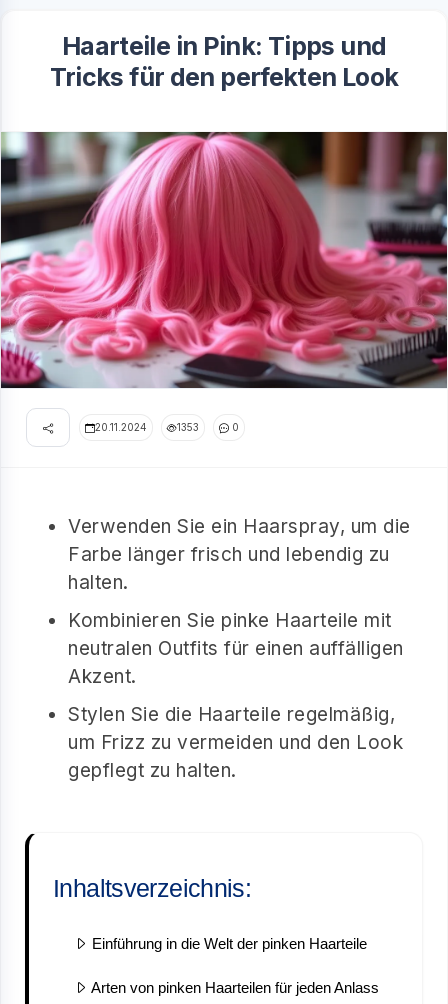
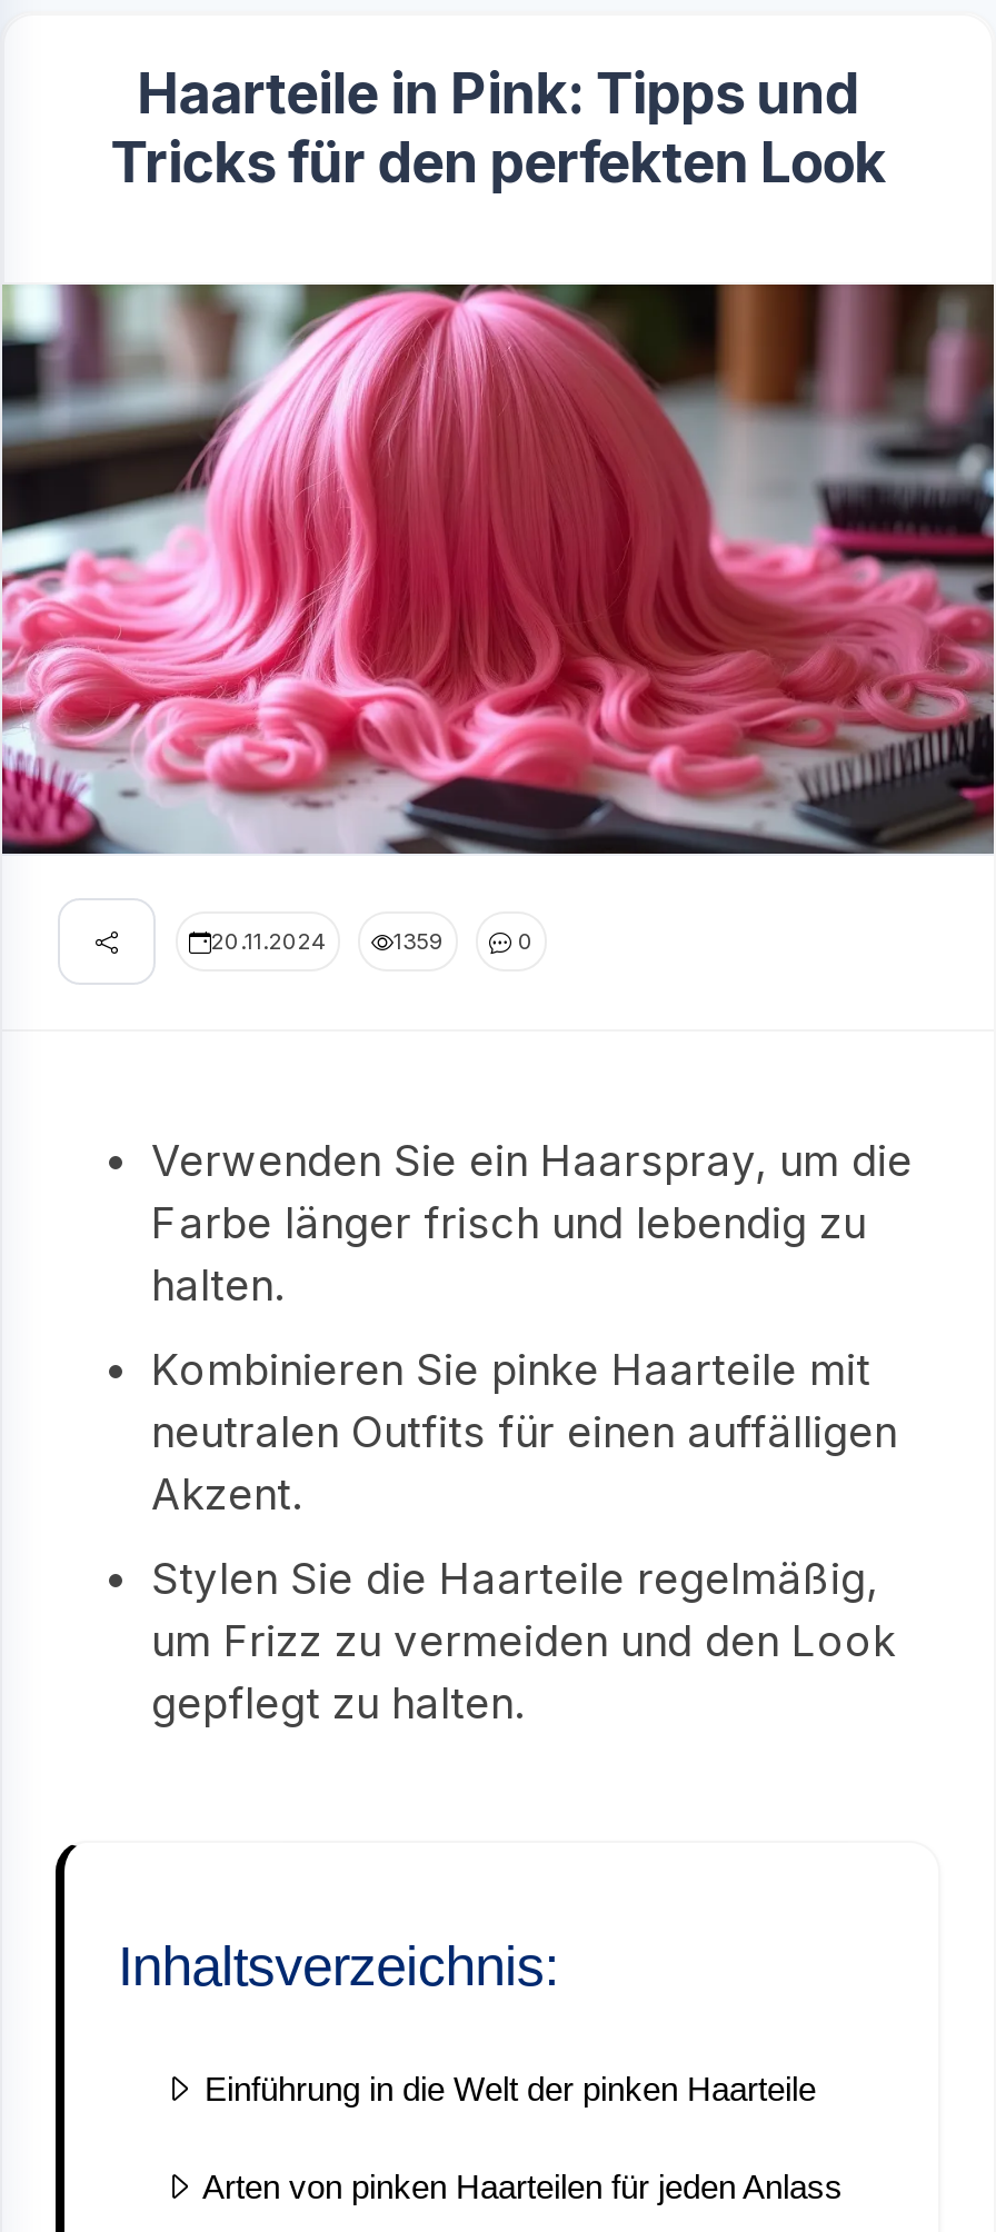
- 1353
+ 1359
